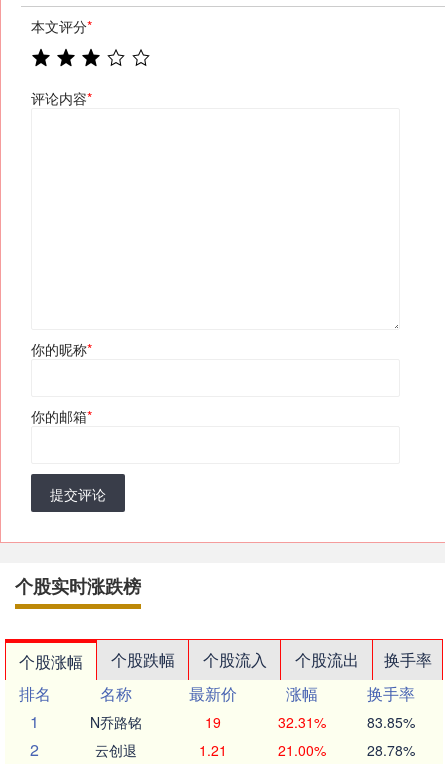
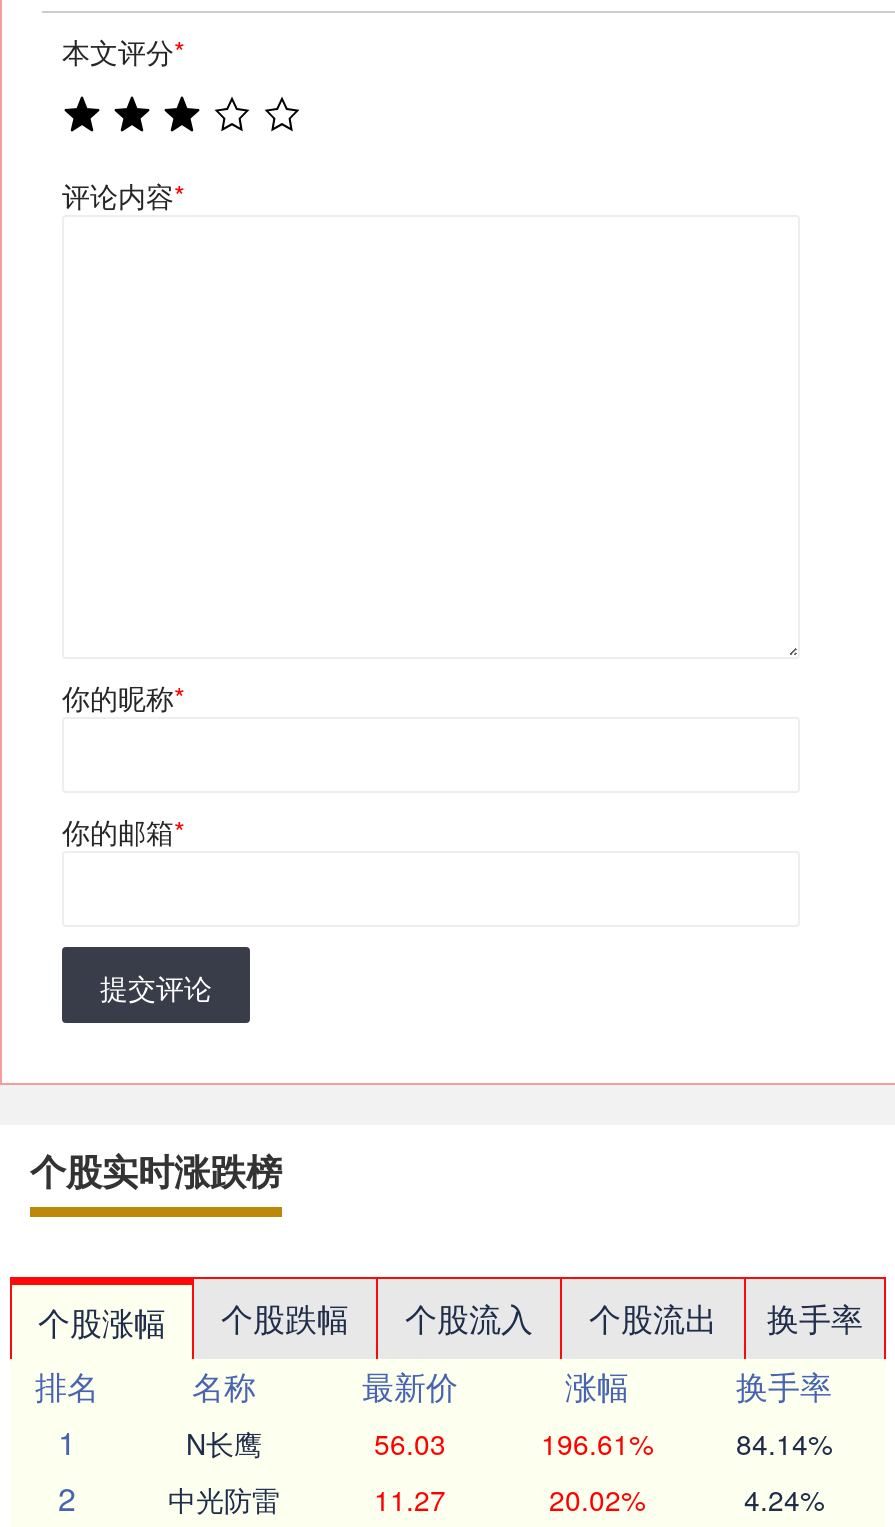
- N乔路铭
- 19
- 32.31%
- 83.85%
+ N长鹰
+ 56.03
+ 196.61%
+ 84.14%

- 云创退
- 1.21
- 21.00%
- 28.78%
+ 中光防雷
+ 11.27
+ 20.02%
+ 4.24%
